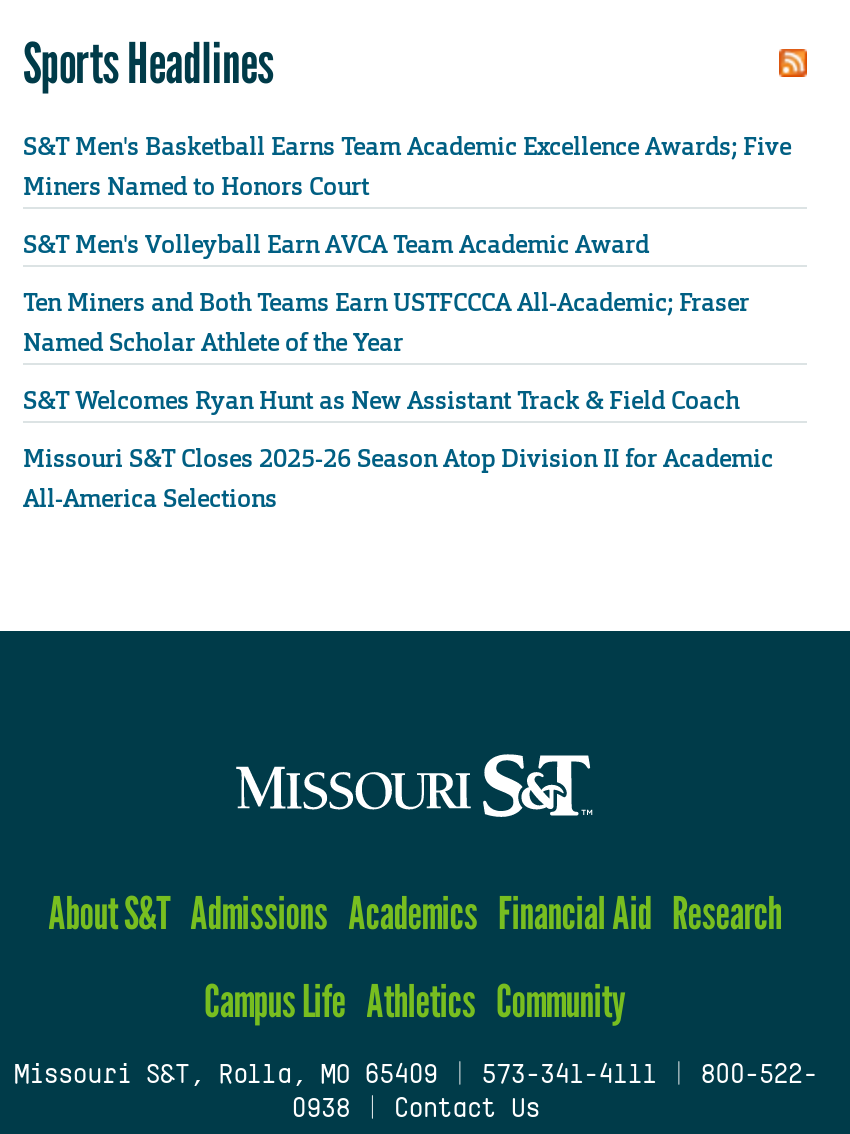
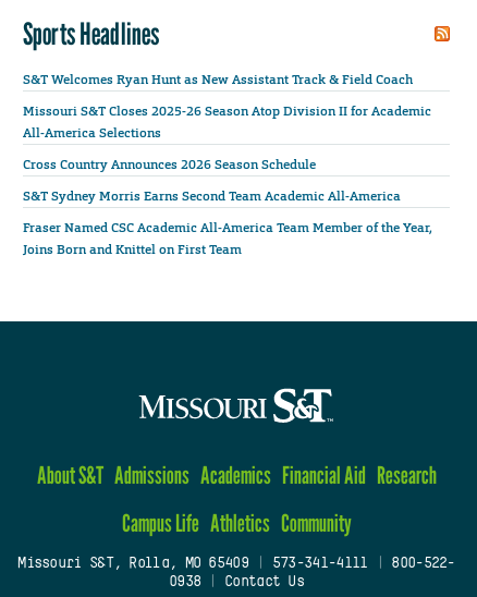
- S&T Men's Basketball Earns Team Academic Excellence Awards; Five
- Miners Named to Honors Court
- S&T Men's Volleyball Earn AVCA Team Academic Award
- Ten Miners and Both Teams Earn USTFCCCA All-Academic; Fraser
- Named Scholar Athlete of the Year

moved up: S&T Welcomes Ryan Hunt as New Assistant Track & Field Coach | Missouri S&T Closes 2025-26 Season Atop Division II for Academic | All-America Selections

+ Cross Country Announces 2026 Season Schedule
+ S&T Sydney Morris Earns Second Team Academic All-America
+ Fraser Named CSC Academic All-America Team Member of the Year,
+ Joins Born and Knittel on First Team
